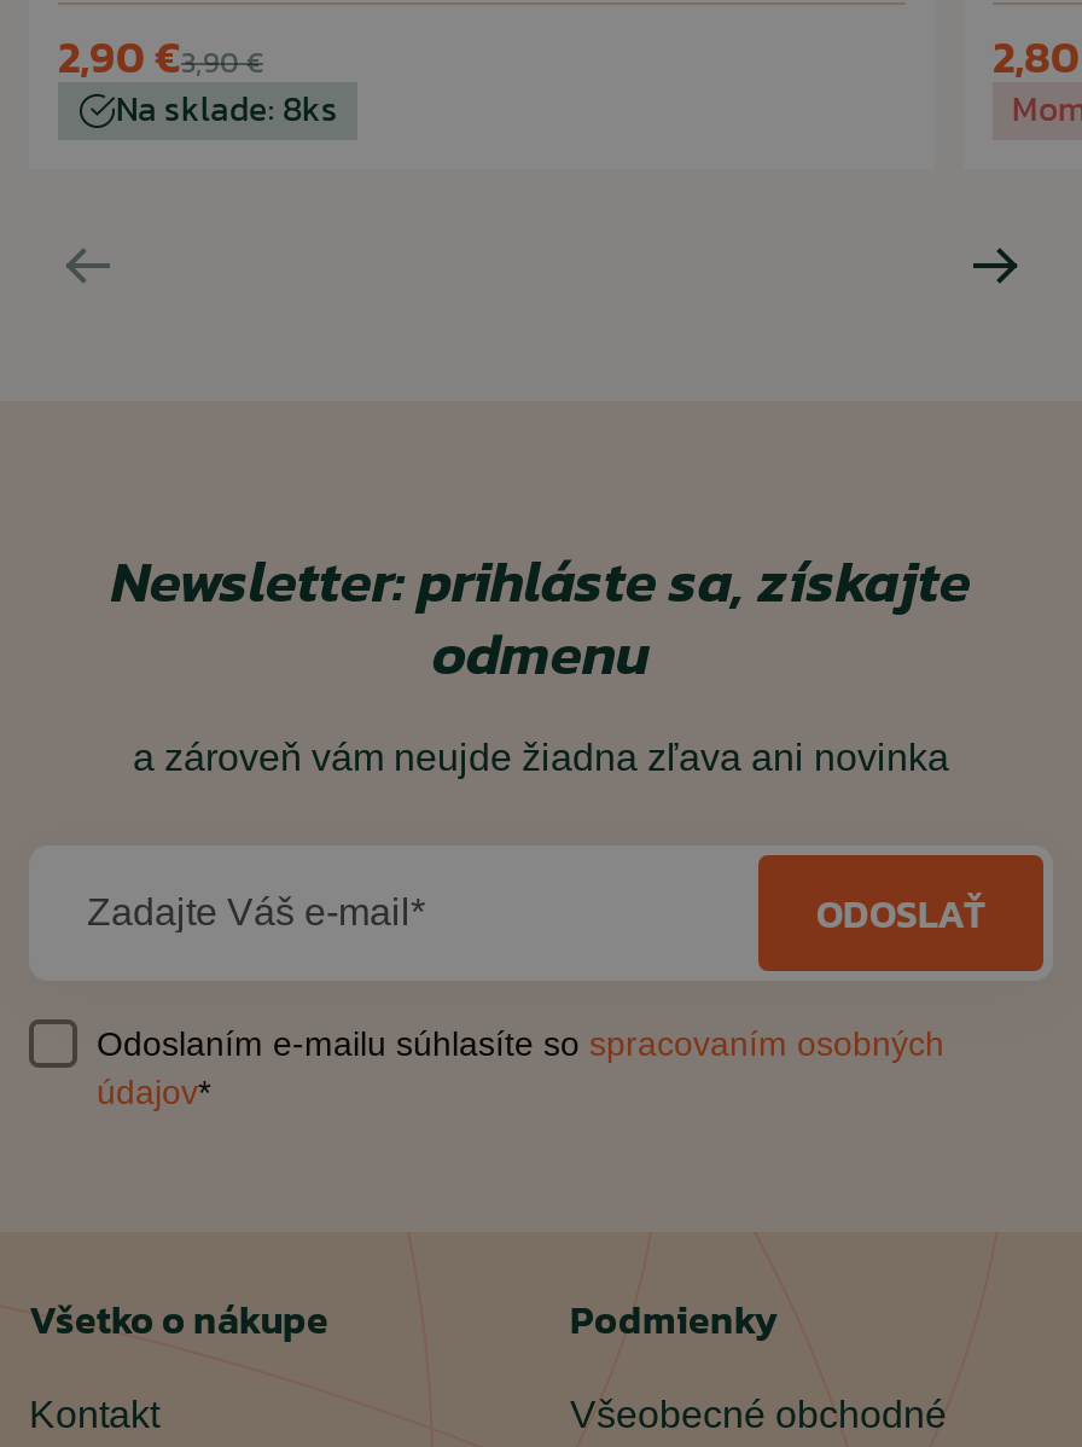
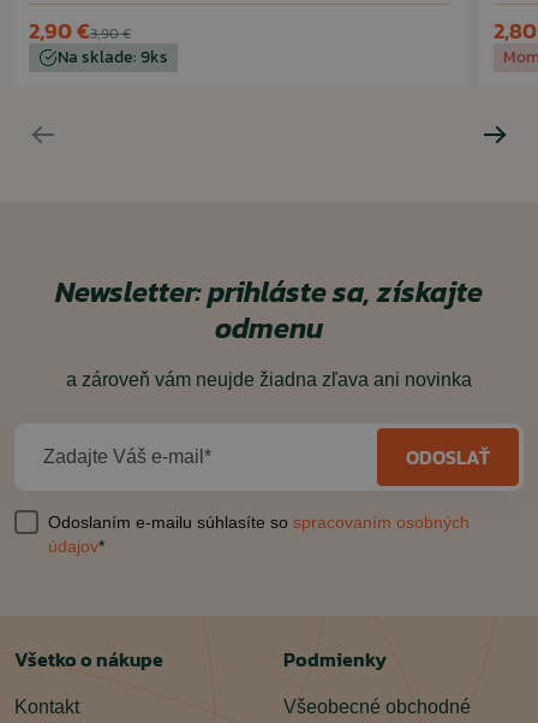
- Na sklade: 8ks
+ Na sklade: 9ks
